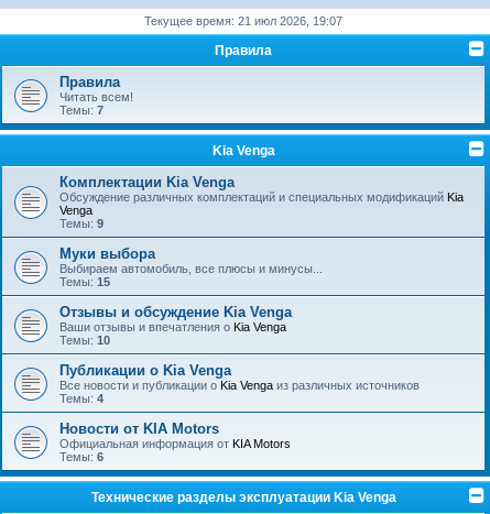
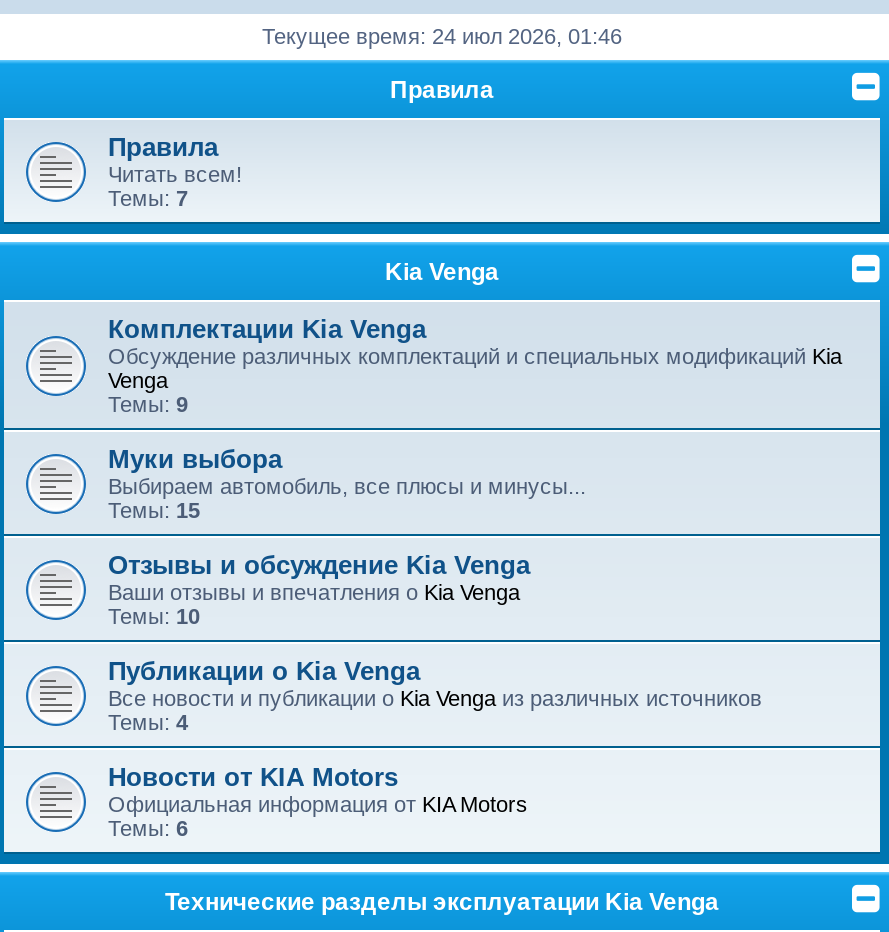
- Текущее время: 21 июл 2026, 19:07
+ Текущее время: 24 июл 2026, 01:46
